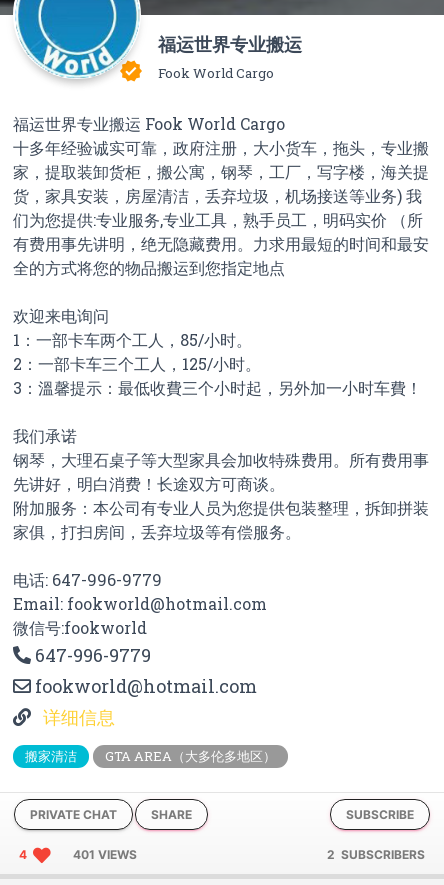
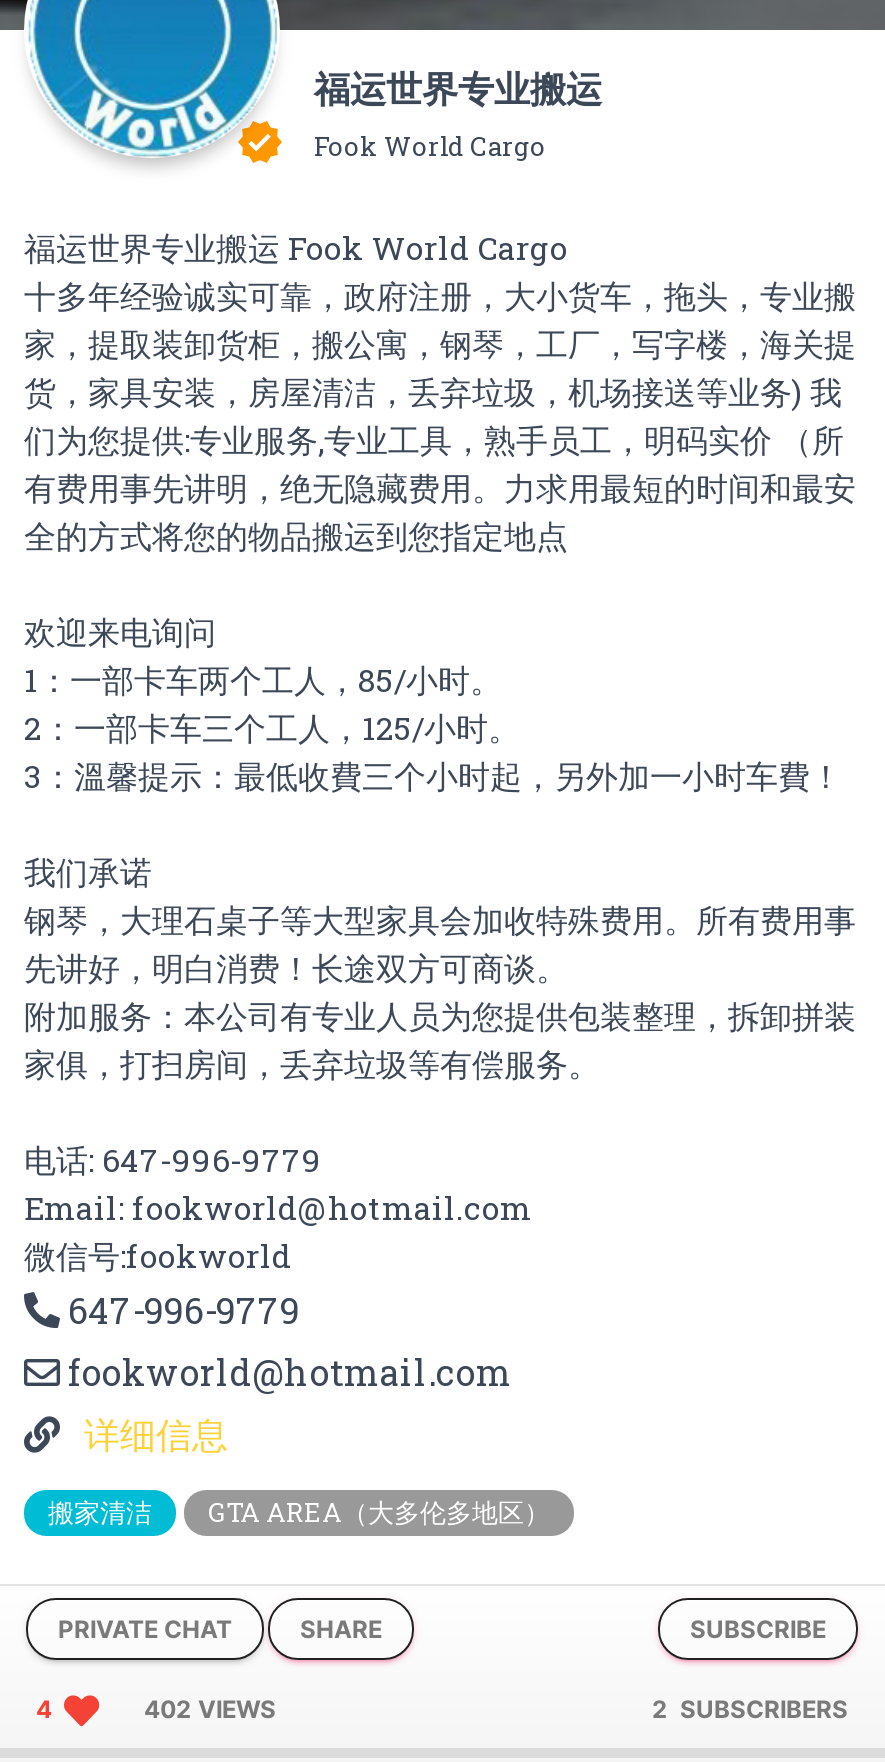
- 401 VIEWS
+ 402 VIEWS
